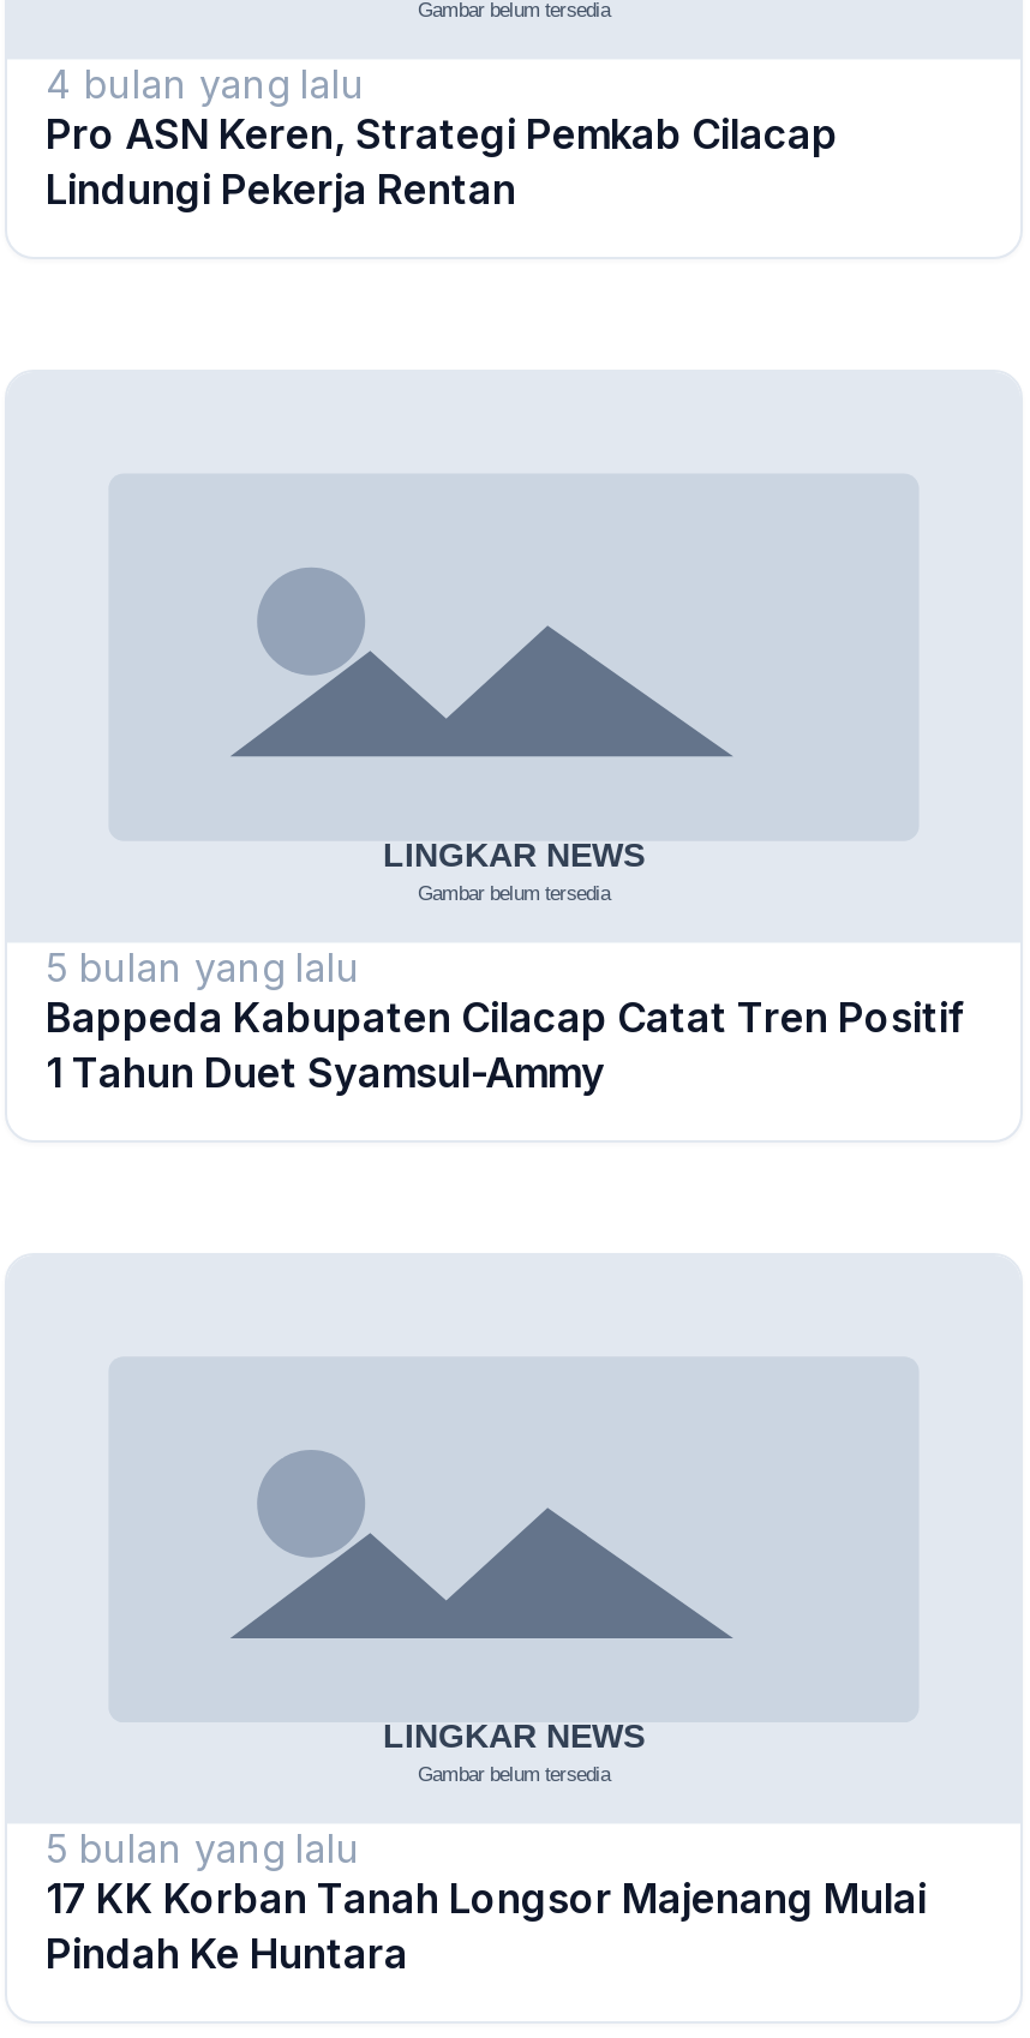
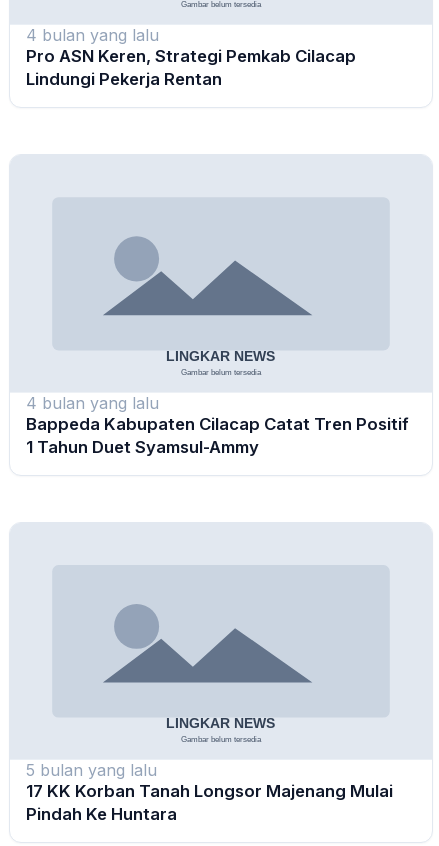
- 5 bulan yang lalu
+ 4 bulan yang lalu
